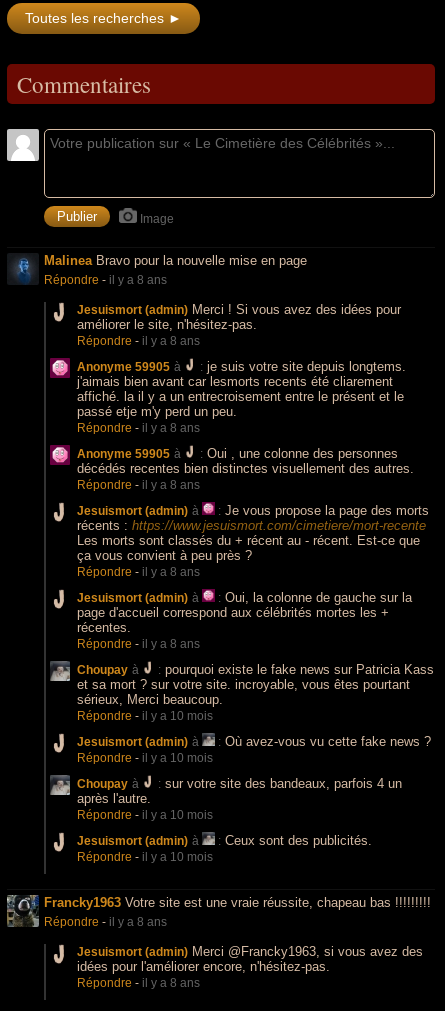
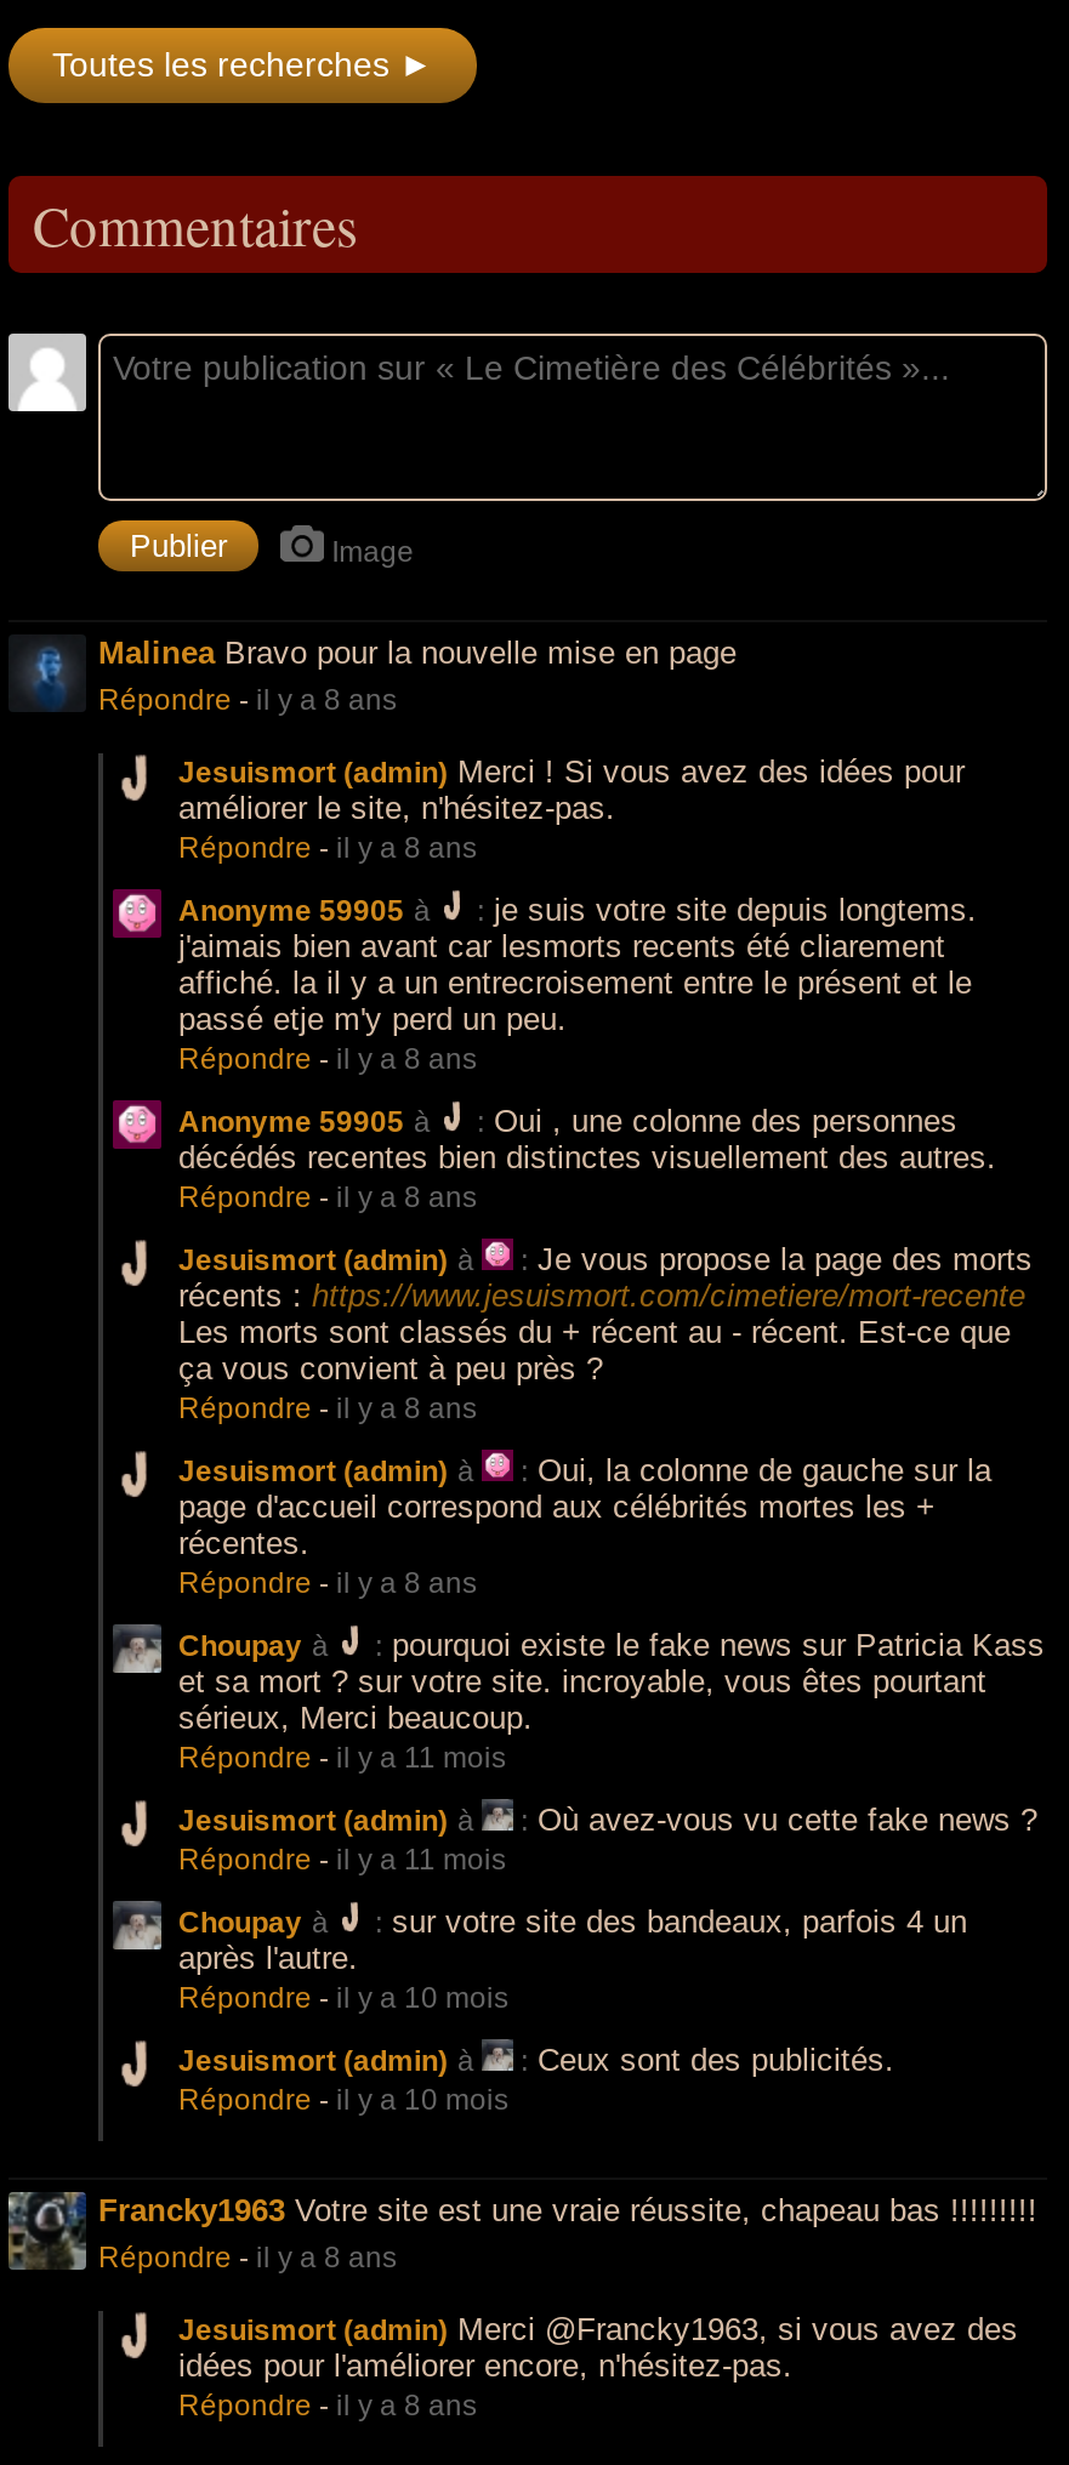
- Répondre - il y a 10 mois
+ Répondre - il y a 11 mois

- Répondre - il y a 10 mois
+ Répondre - il y a 11 mois
